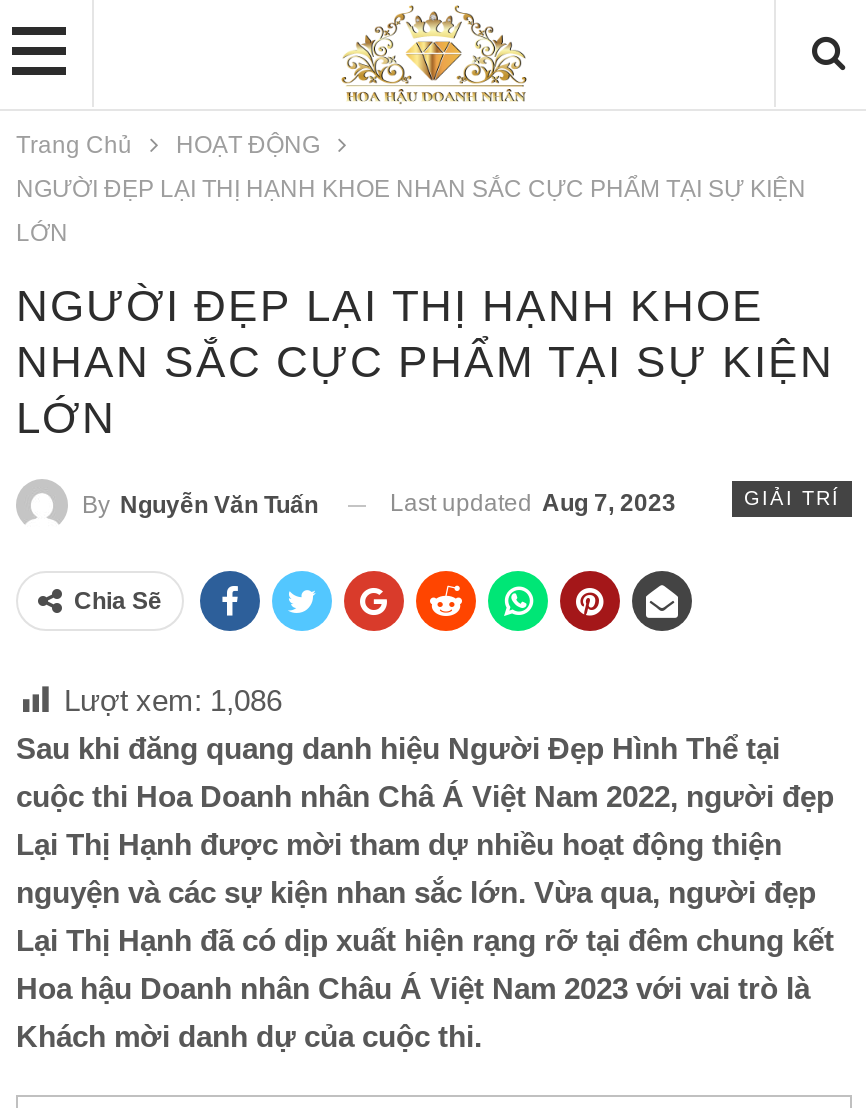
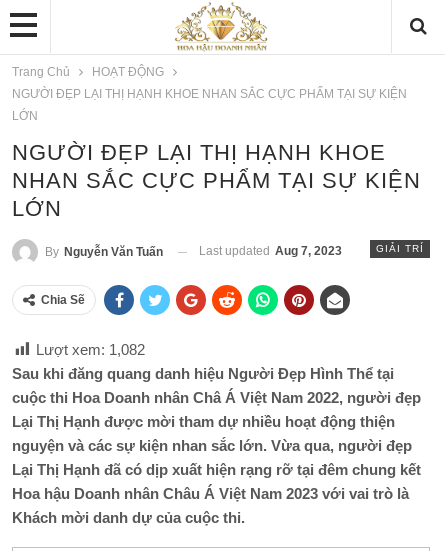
- Lượt xem: 1,086
+ Lượt xem: 1,082
